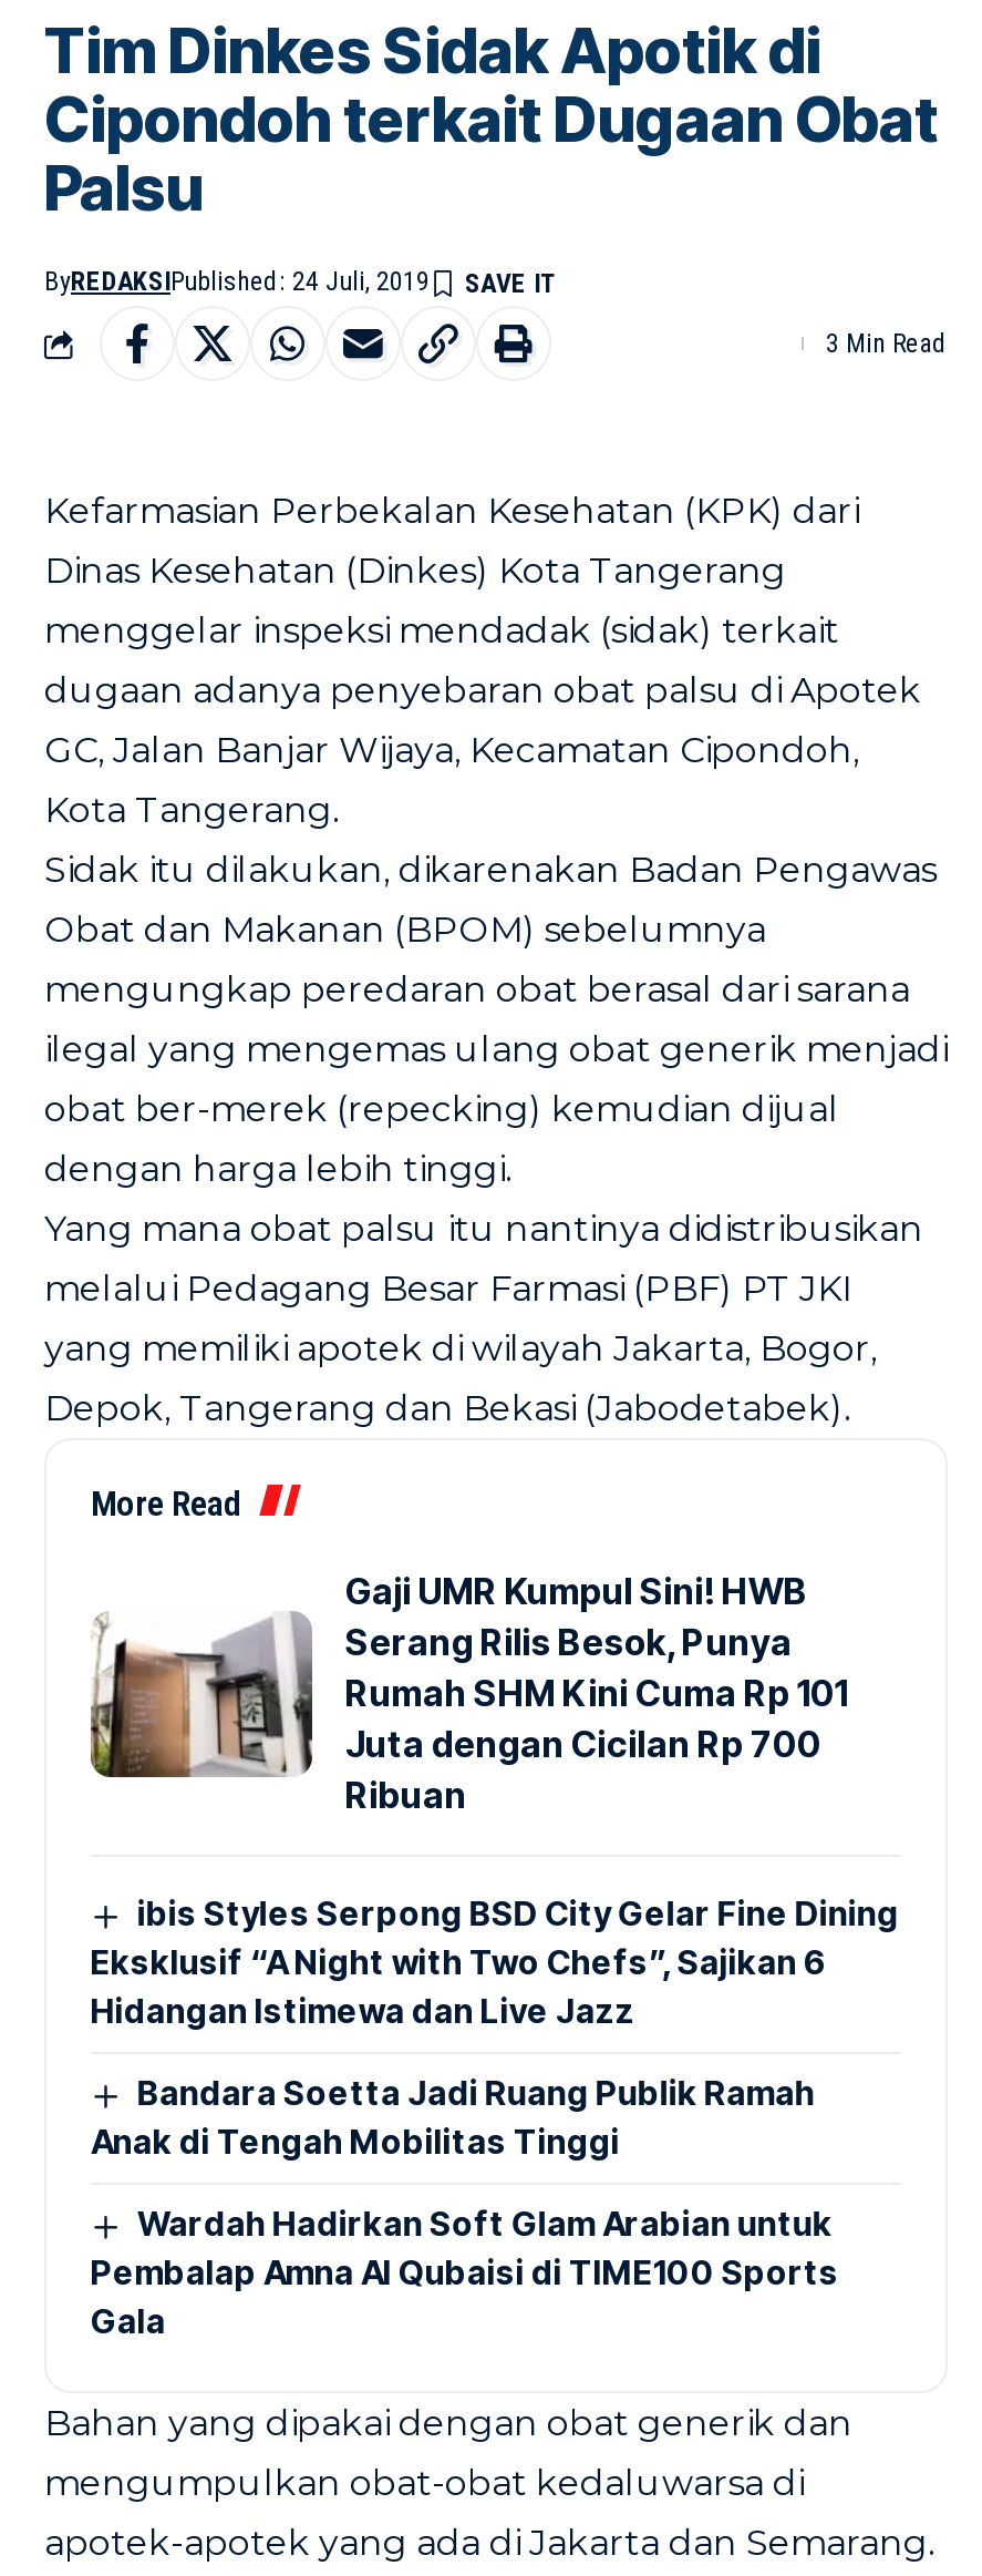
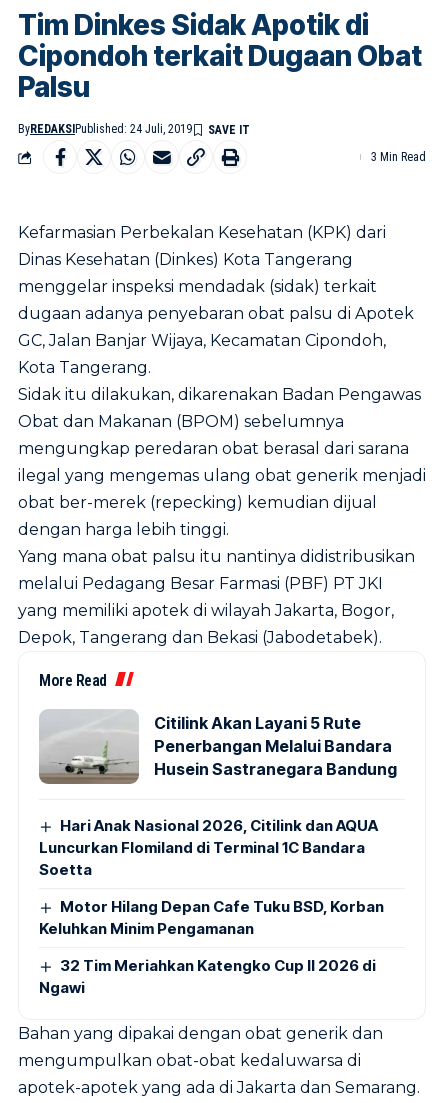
- [image]
- Gaji UMR Kumpul Sini! HWB
- Serang Rilis Besok, Punya
- Rumah SHM Kini Cuma Rp 101
- Juta dengan Cicilan Rp 700
- Ribuan
+ [image]
+ Citilink Akan Layani 5 Rute
+ Penerbangan Melalui Bandara
+ Husein Sastranegara Bandung

- ibis Styles Serpong BSD City Gelar Fine Dining
- Eksklusif “A Night with Two Chefs”, Sajikan 6
- Hidangan Istimewa dan Live Jazz
+ Hari Anak Nasional 2026, Citilink dan AQUA
+ Luncurkan Flomiland di Terminal 1C Bandara
+ Soetta

- Bandara Soetta Jadi Ruang Publik Ramah
- Anak di Tengah Mobilitas Tinggi
+ Motor Hilang Depan Cafe Tuku BSD, Korban
+ Keluhkan Minim Pengamanan

- Wardah Hadirkan Soft Glam Arabian untuk
- Pembalap Amna Al Qubaisi di TIME100 Sports
- Gala
+ 32 Tim Meriahkan Katengko Cup II 2026 di
+ Ngawi
